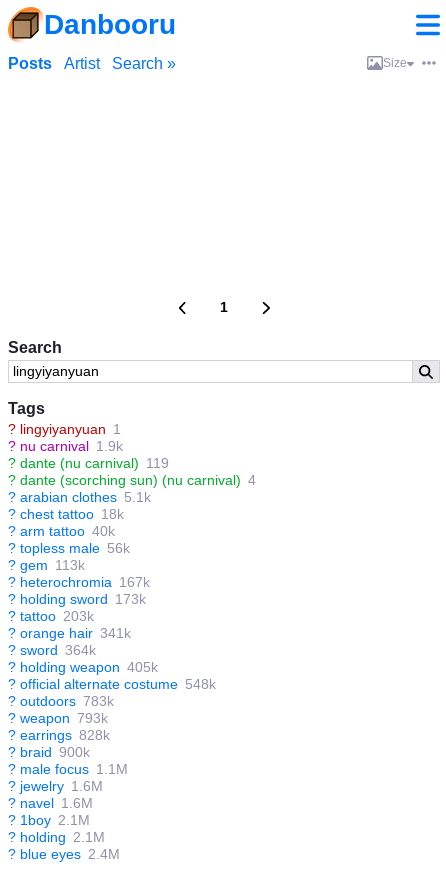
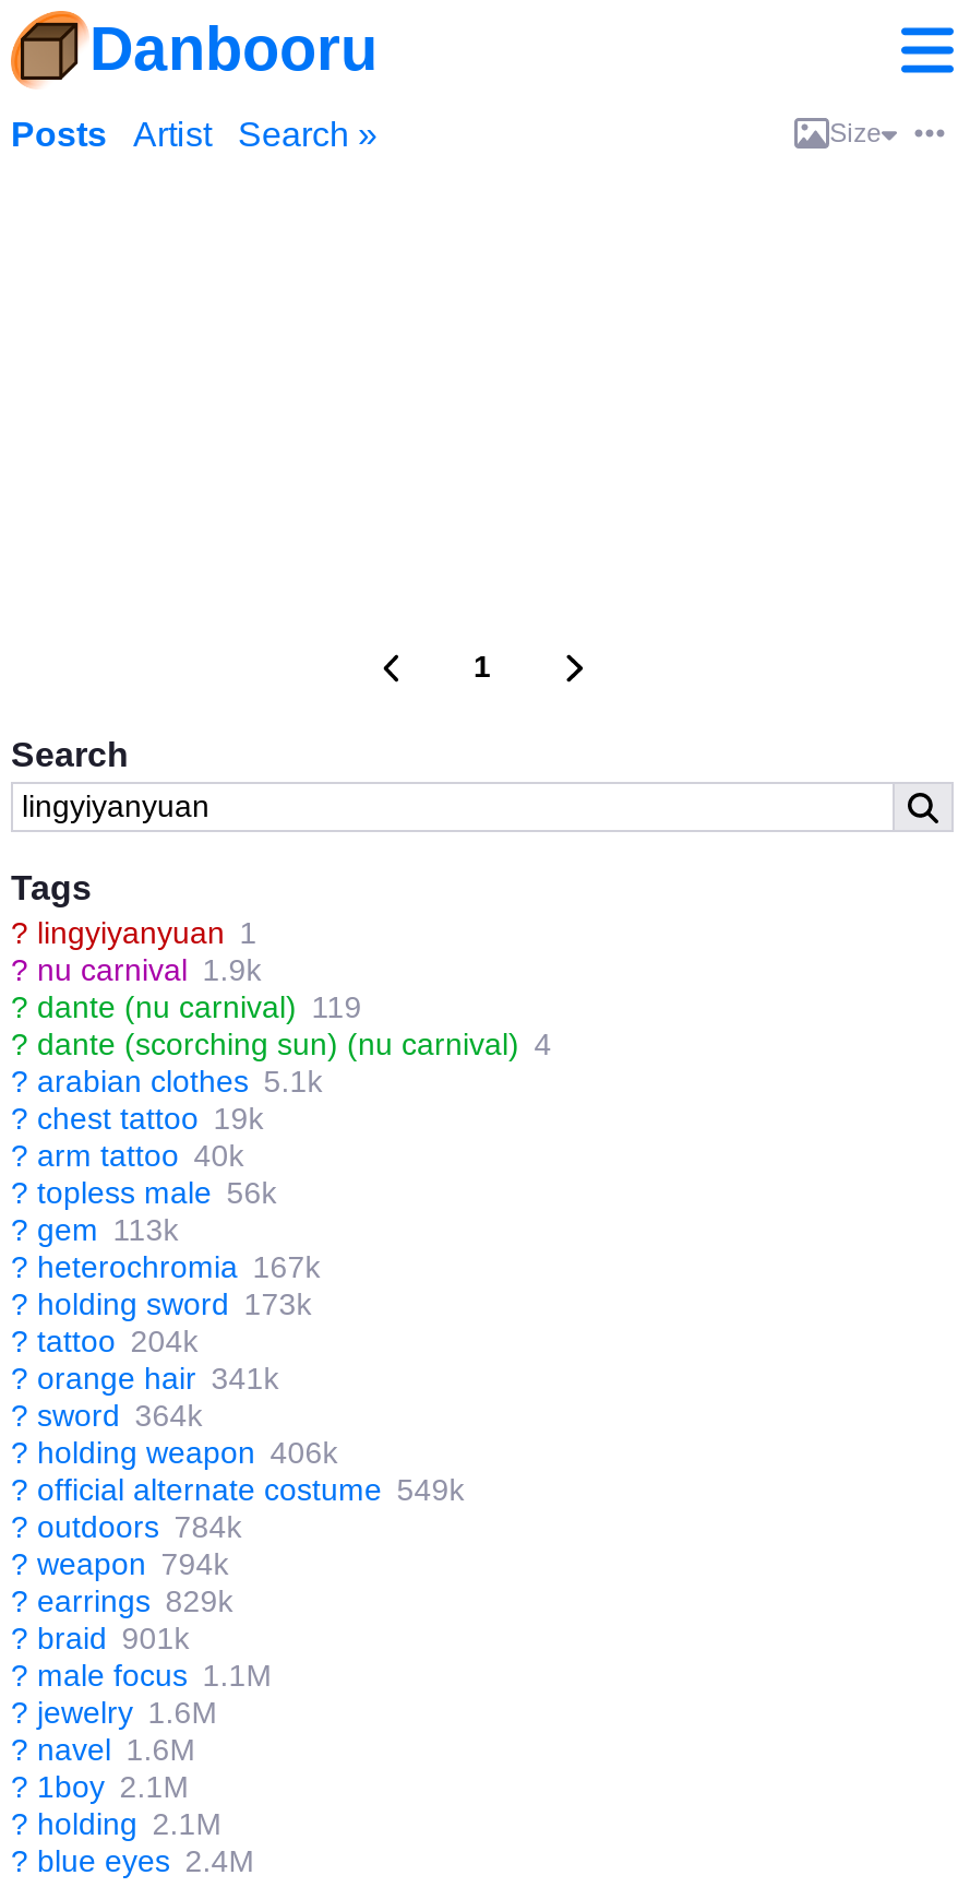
- ? chest tattoo 18k
+ ? chest tattoo 19k

- ? tattoo 203k
+ ? tattoo 204k

- ? holding weapon 405k
+ ? holding weapon 406k

- ? official alternate costume 548k
+ ? official alternate costume 549k

- ? outdoors 783k
+ ? outdoors 784k

- ? weapon 793k
+ ? weapon 794k

- ? earrings 828k
+ ? earrings 829k

- ? braid 900k
+ ? braid 901k
